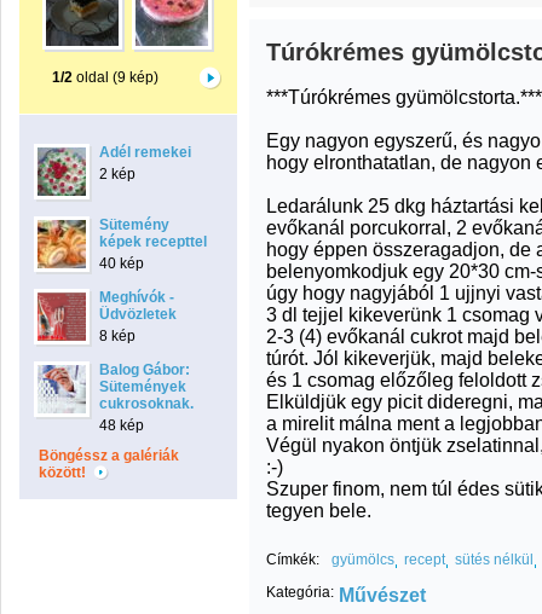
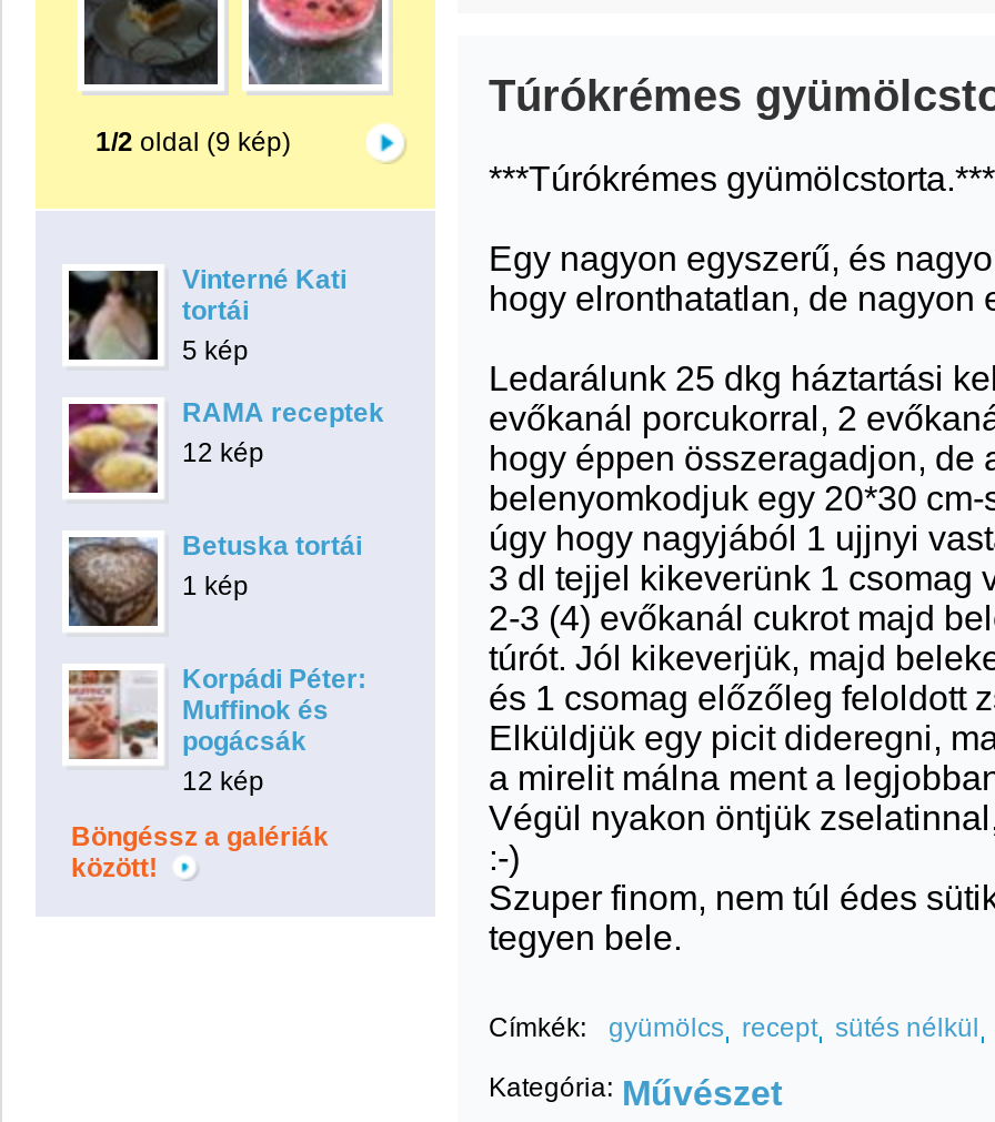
- [image]
- Adél remekei
- 2 kép
+ [image]
+ Vinterné Kati
+ tortái
+ 5 kép

- [image]
- Sütemény
- képek recepttel
- 40 kép
+ [image]
+ RAMA receptek
+ 12 kép

- [image]
- Meghívók -
- Üdvözletek
- 8 kép
+ [image]
+ Betuska tortái
+ 1 kép

- [image]
- Balog Gábor:
- Sütemények
- cukrosoknak.
- 48 kép
+ [image]
+ Korpádi Péter:
+ Muffinok és
+ pogácsák
+ 12 kép
